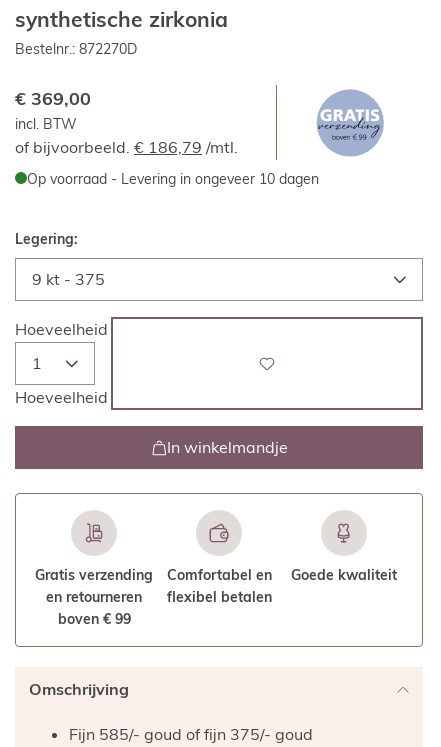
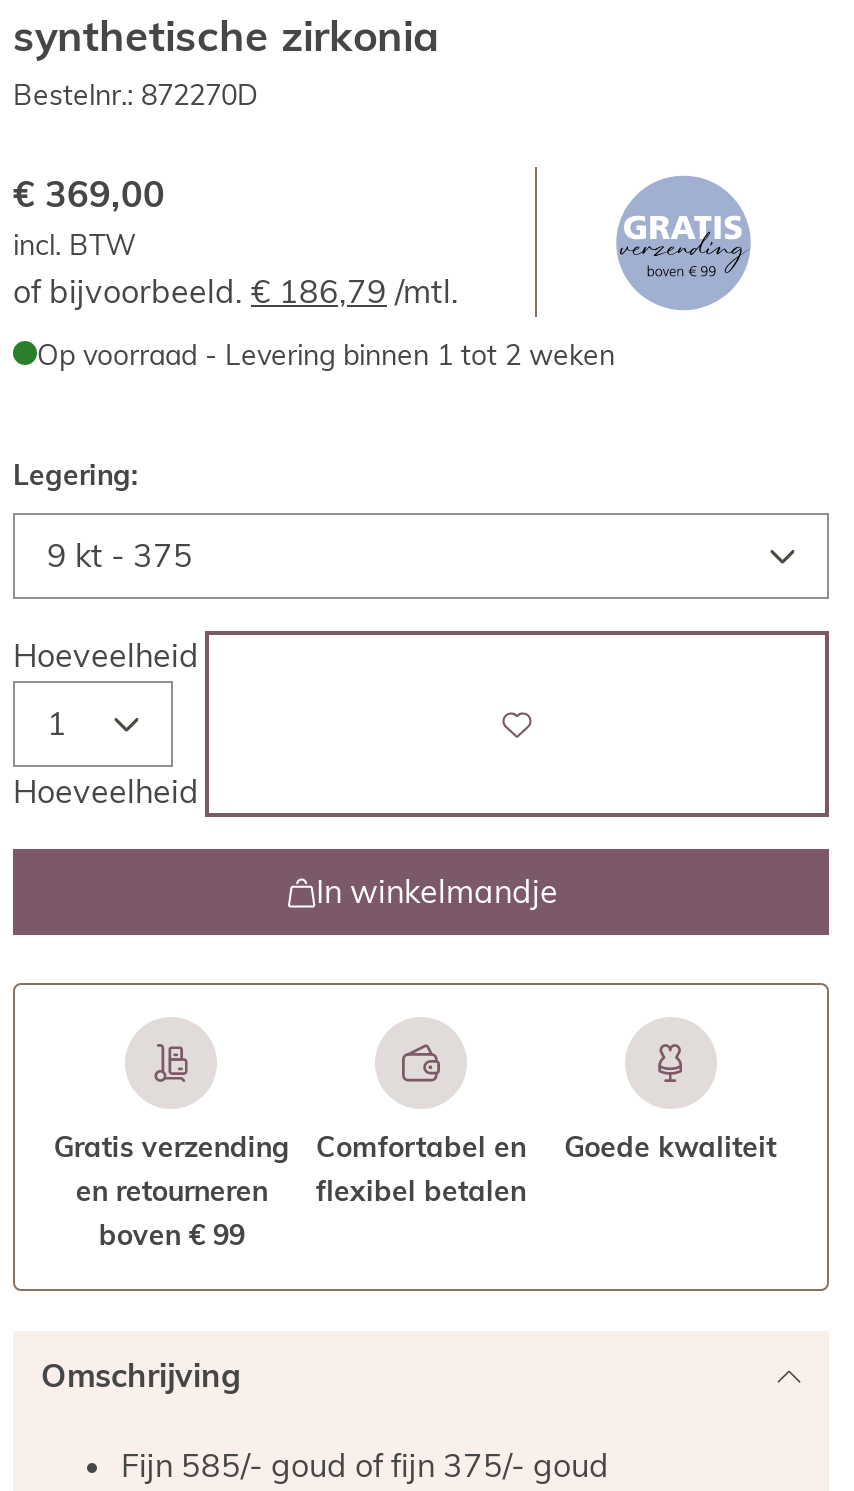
- Op voorraad - Levering in ongeveer 10 dagen
+ Op voorraad - Levering binnen 1 tot 2 weken
